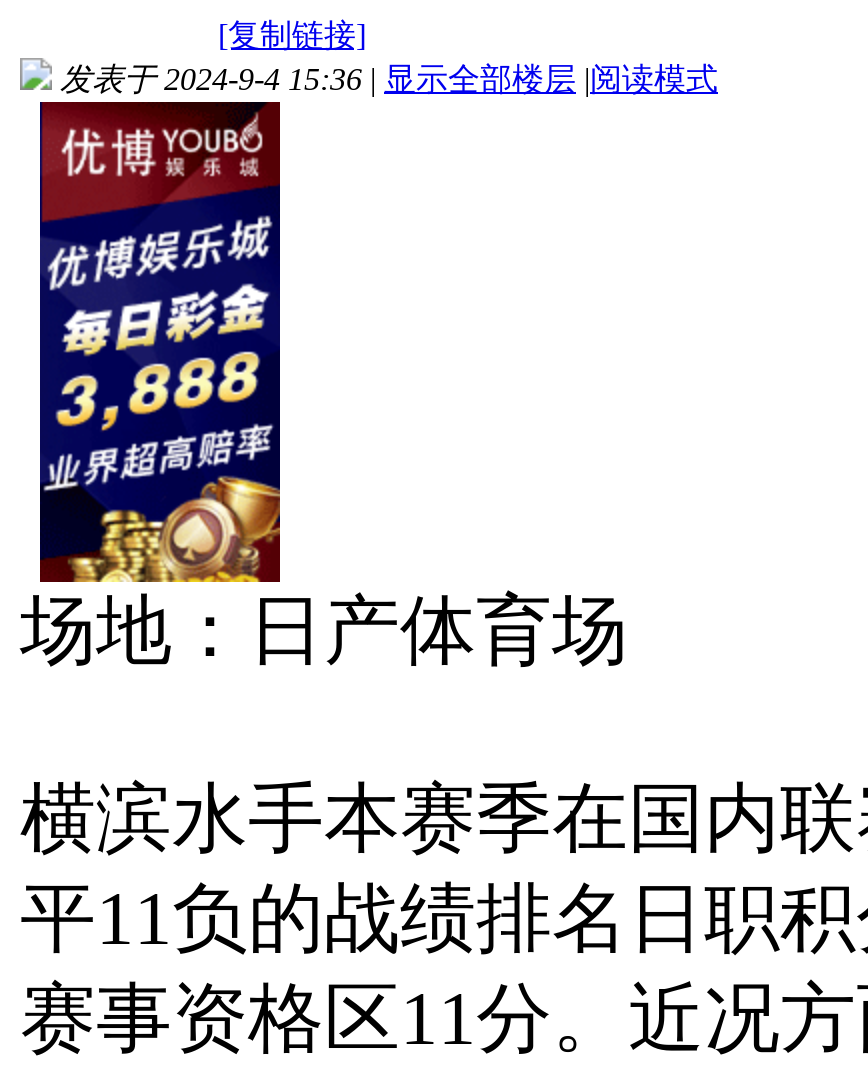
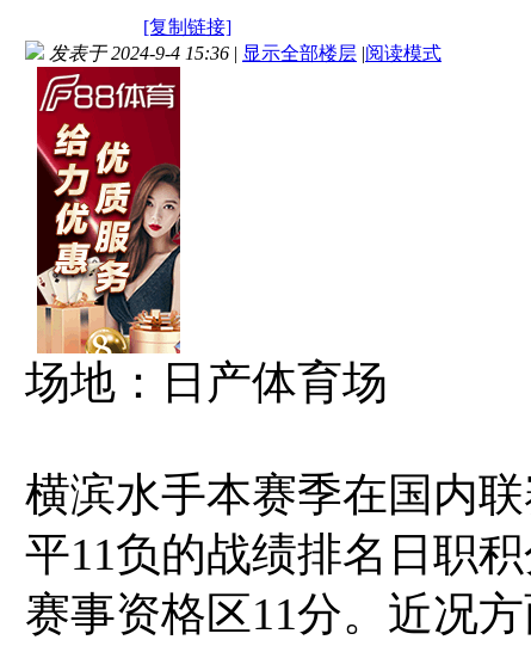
- [image]
+ [image]
